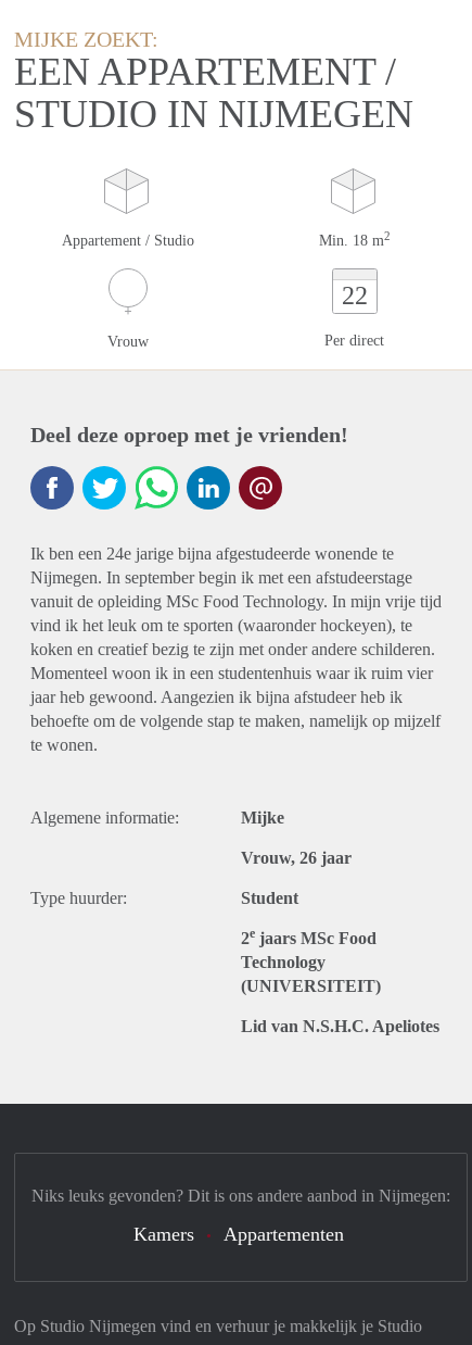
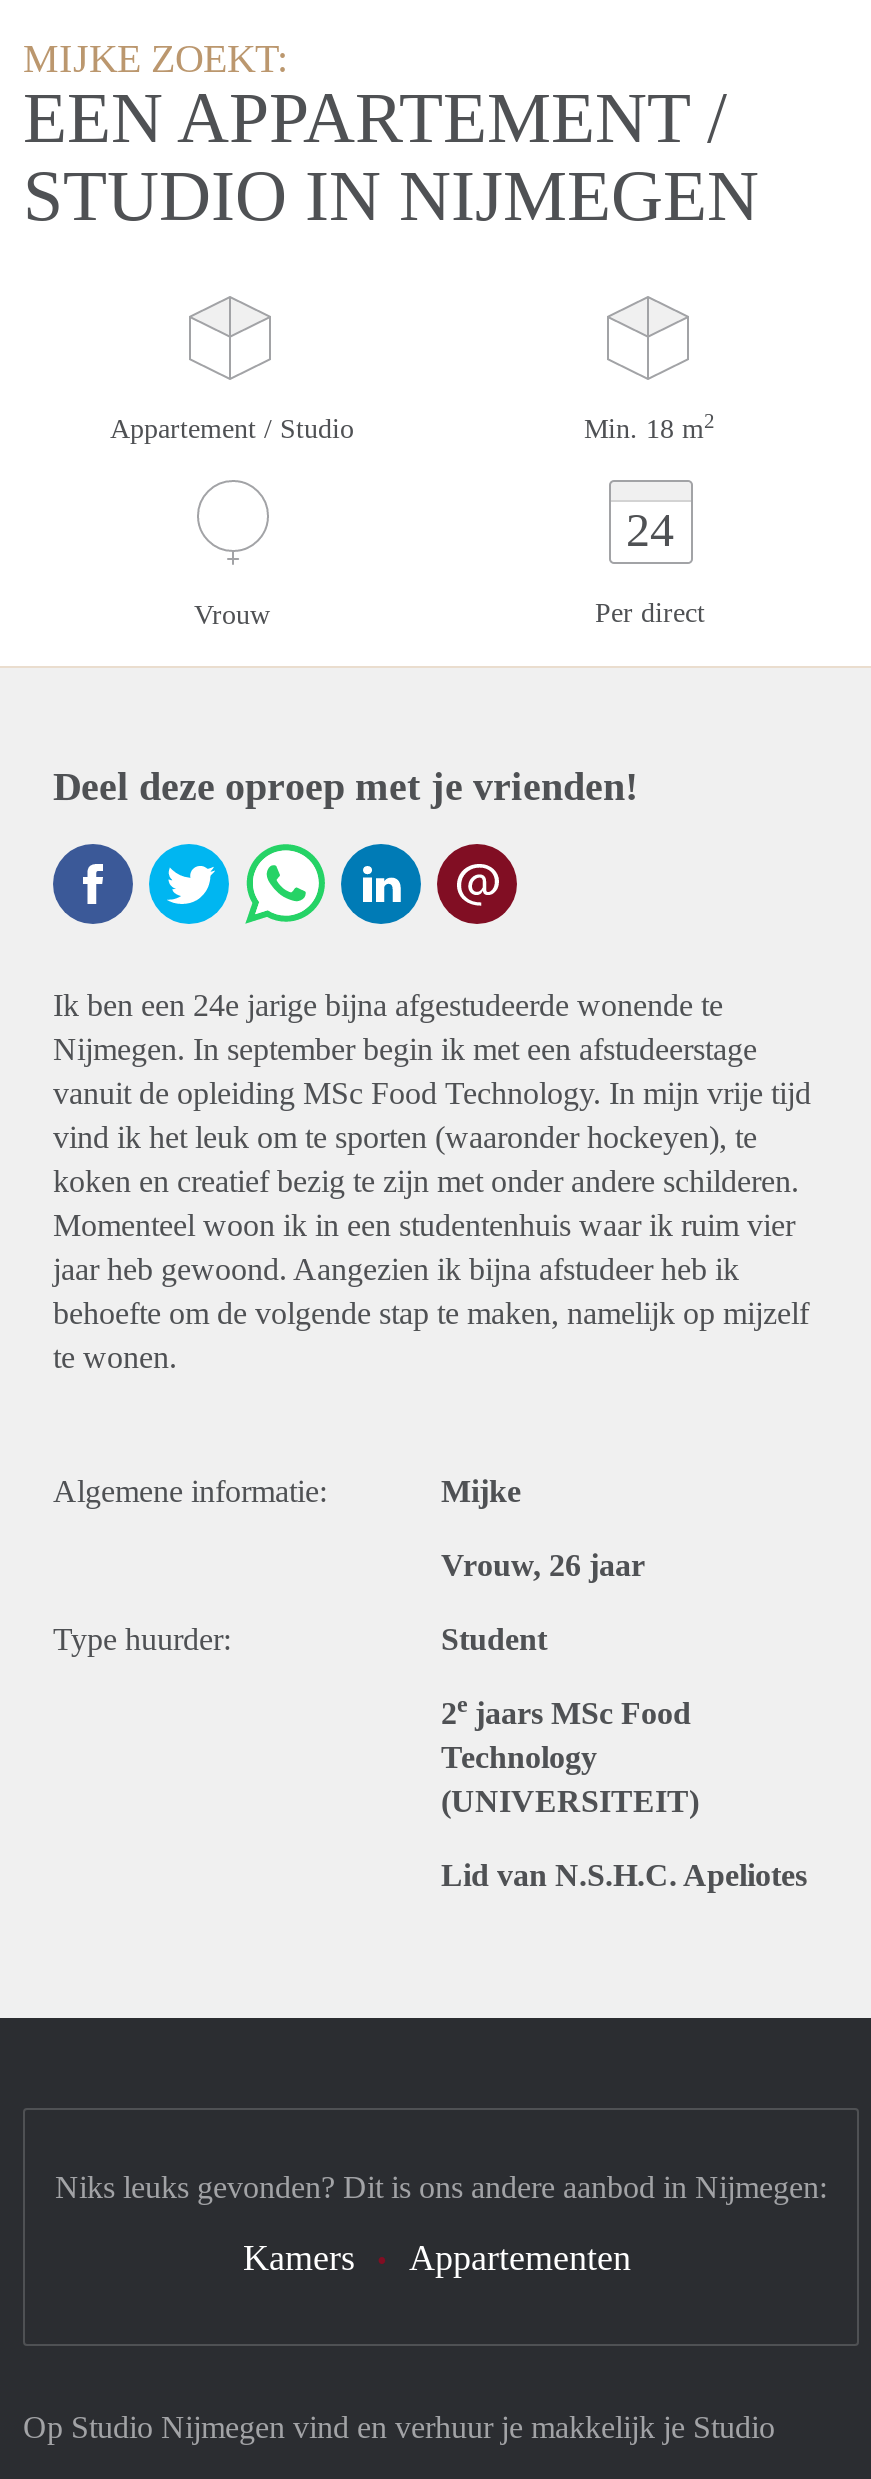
- 22
+ 24
